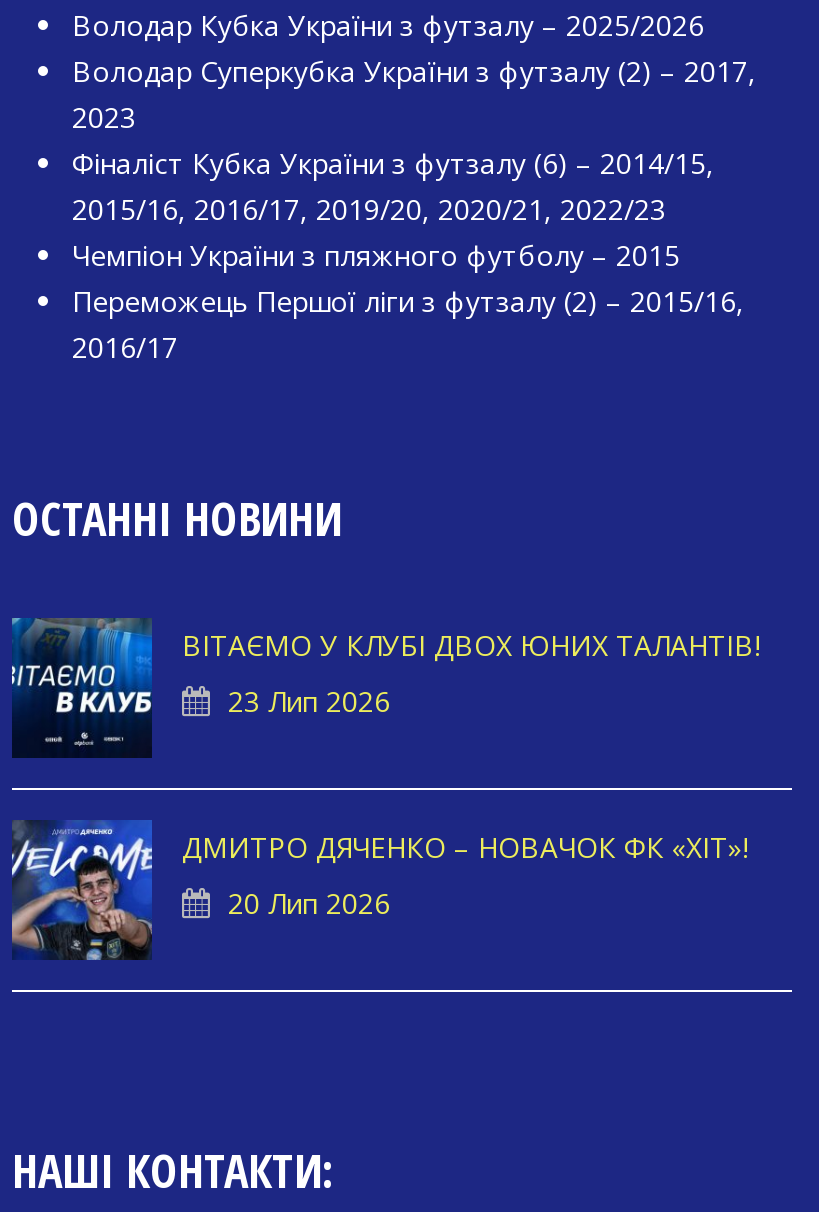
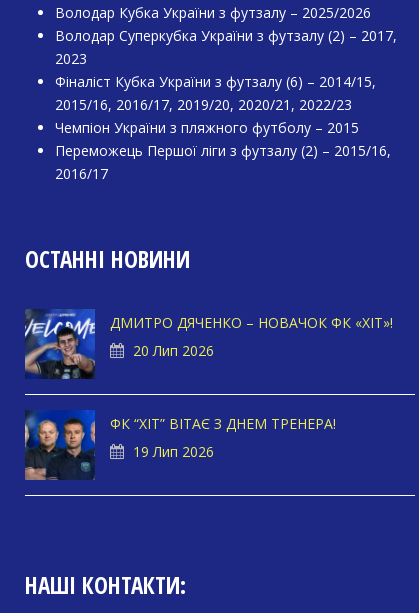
- [image]
- ВІТАЄМО У КЛУБІ ДВОХ ЮНИХ ТАЛАНТІВ!
- 23 Лип 2026

moved up: [image] | ДМИТРО ДЯЧЕНКО – НОВАЧОК ФК «ХІТ»! | 20 Лип 2026

+ [image]
+ ФК “ХІТ” ВІТАЄ З ДНЕМ ТРЕНЕРА!
+ 19 Лип 2026
